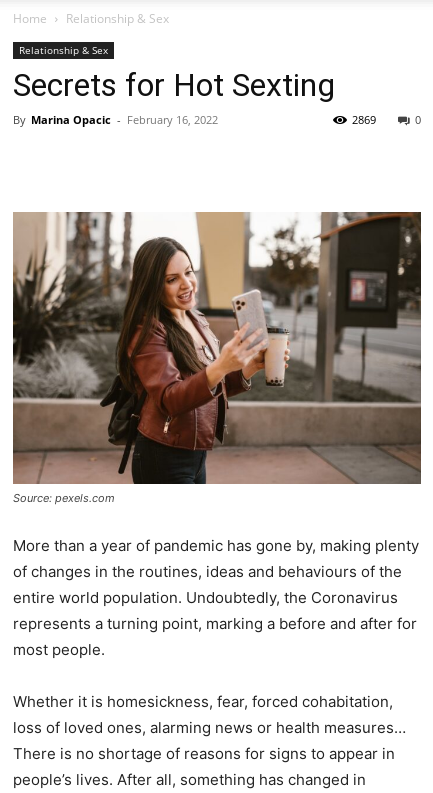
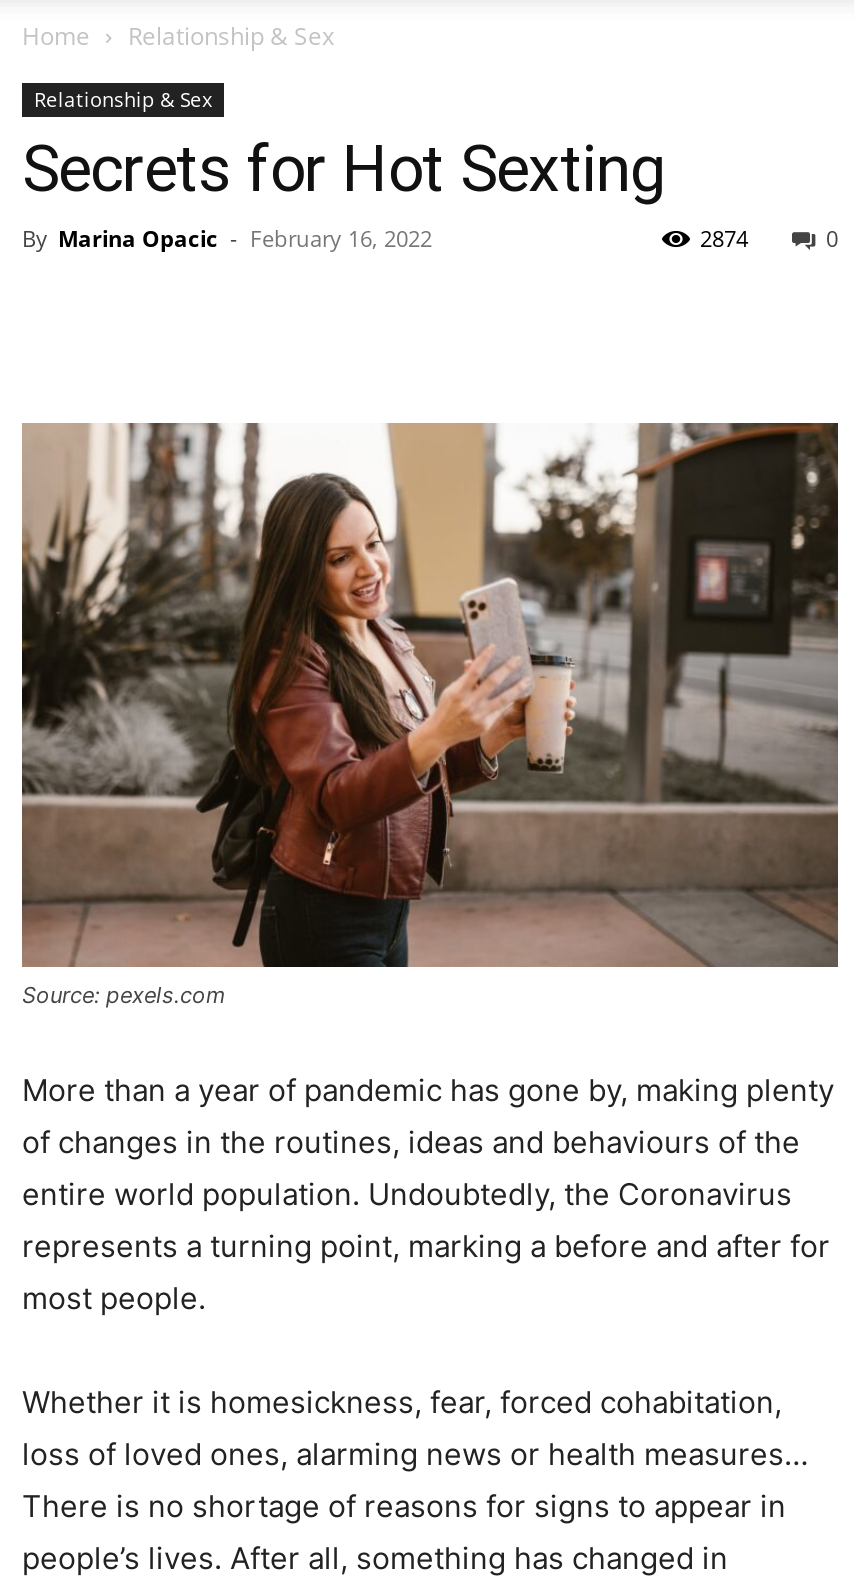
- 2869
+ 2874
